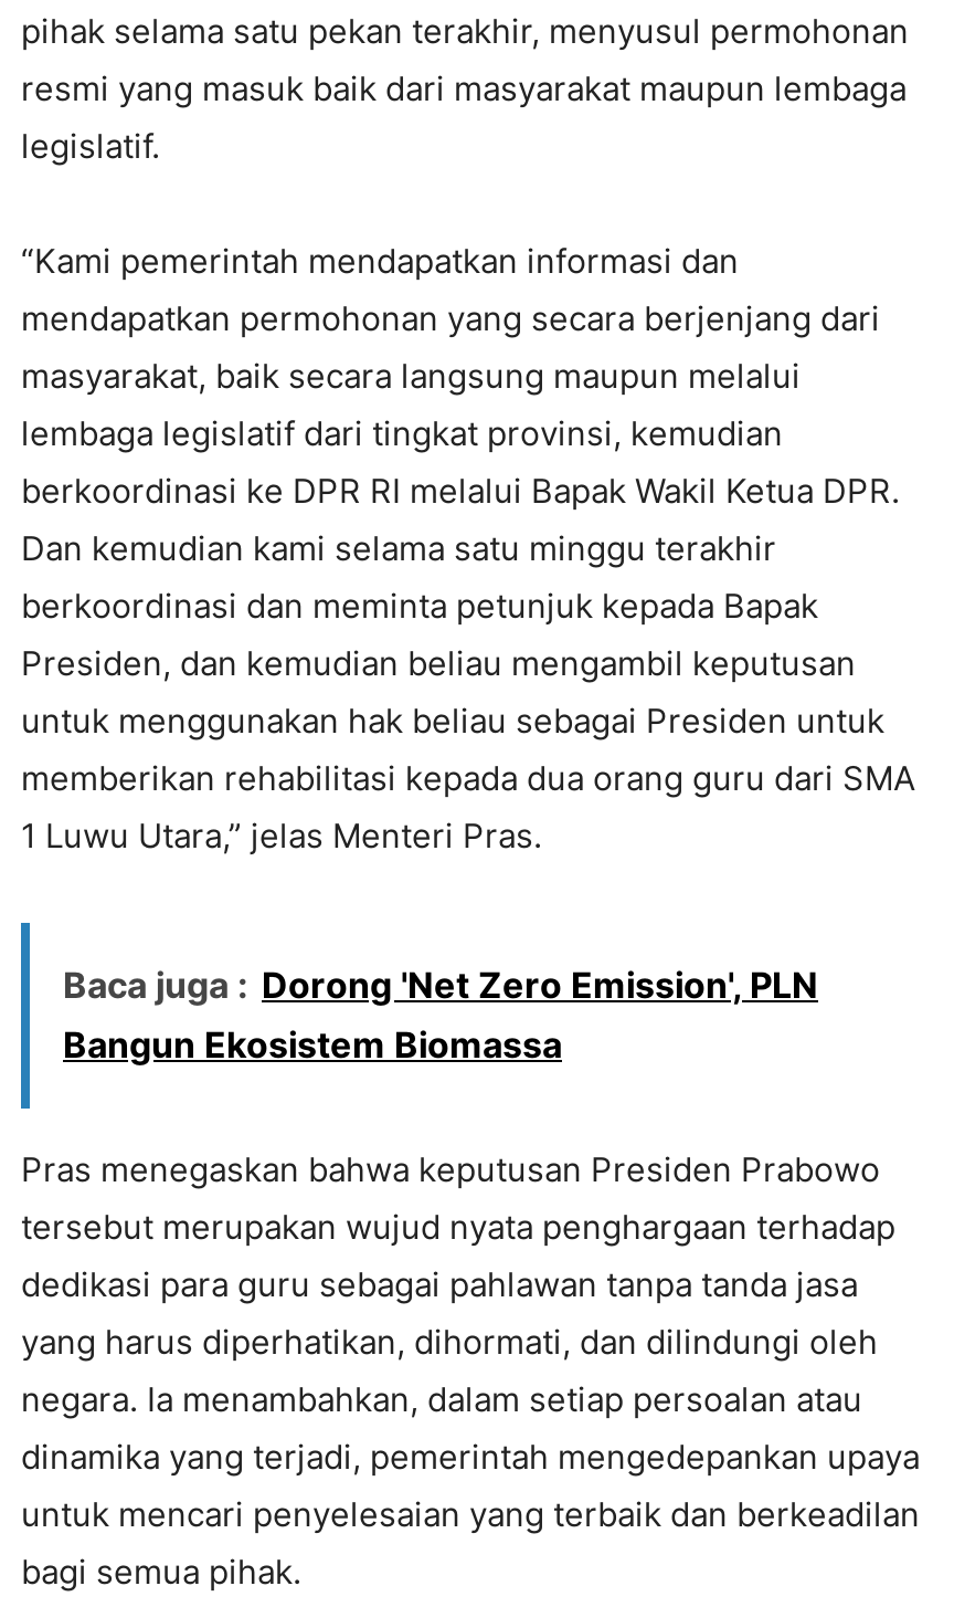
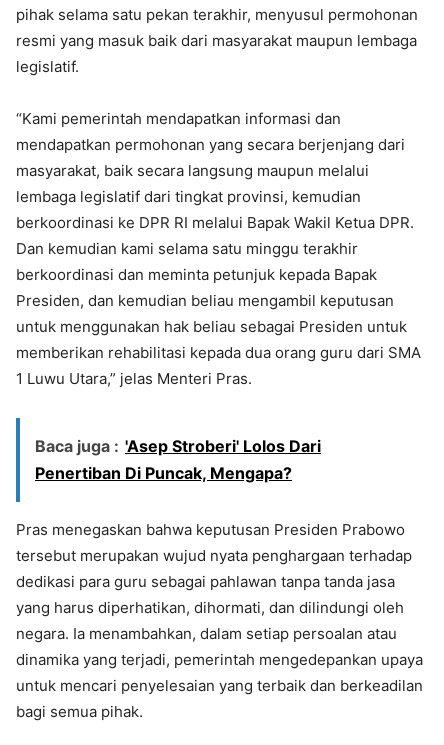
- Baca juga : Dorong 'Net Zero Emission', PLN
- Bangun Ekosistem Biomassa
+ Baca juga : 'Asep Stroberi' Lolos Dari
+ Penertiban Di Puncak, Mengapa?
